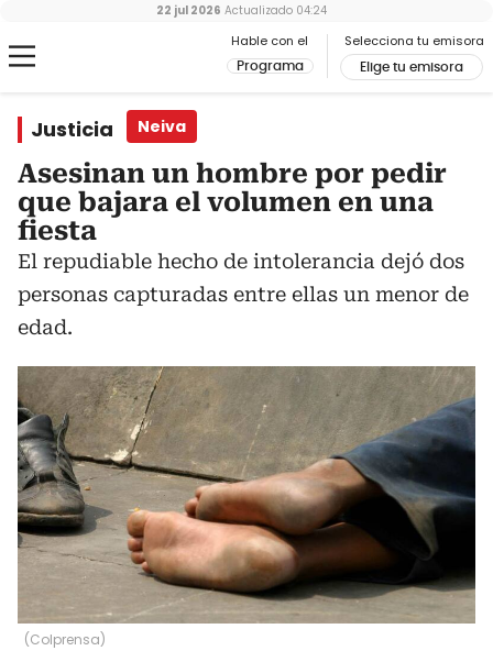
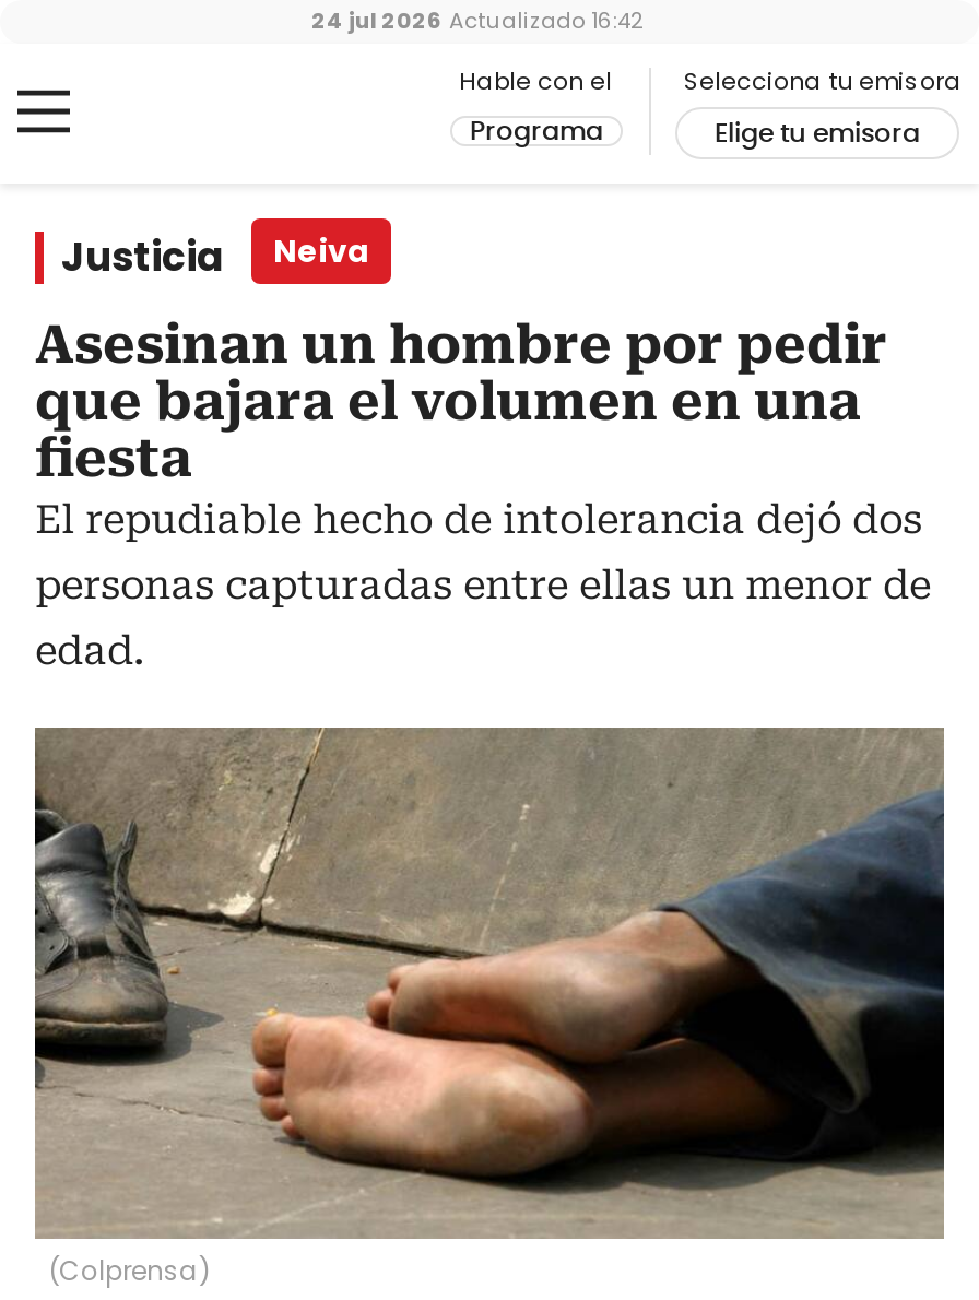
- 22 jul 2026 Actualizado 04:24
+ 24 jul 2026 Actualizado 16:42
